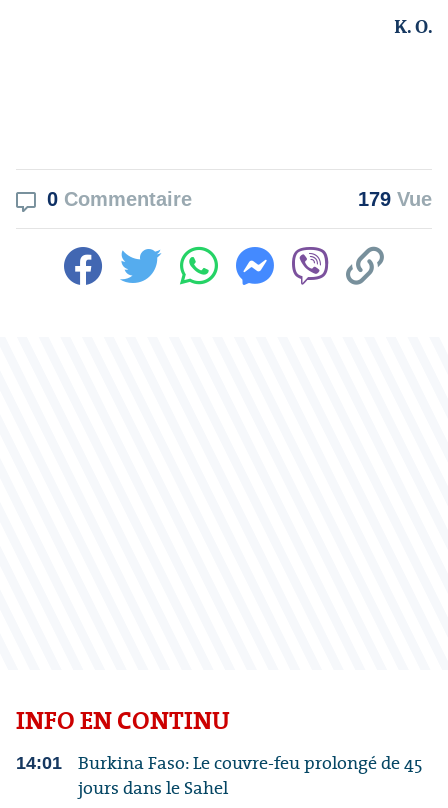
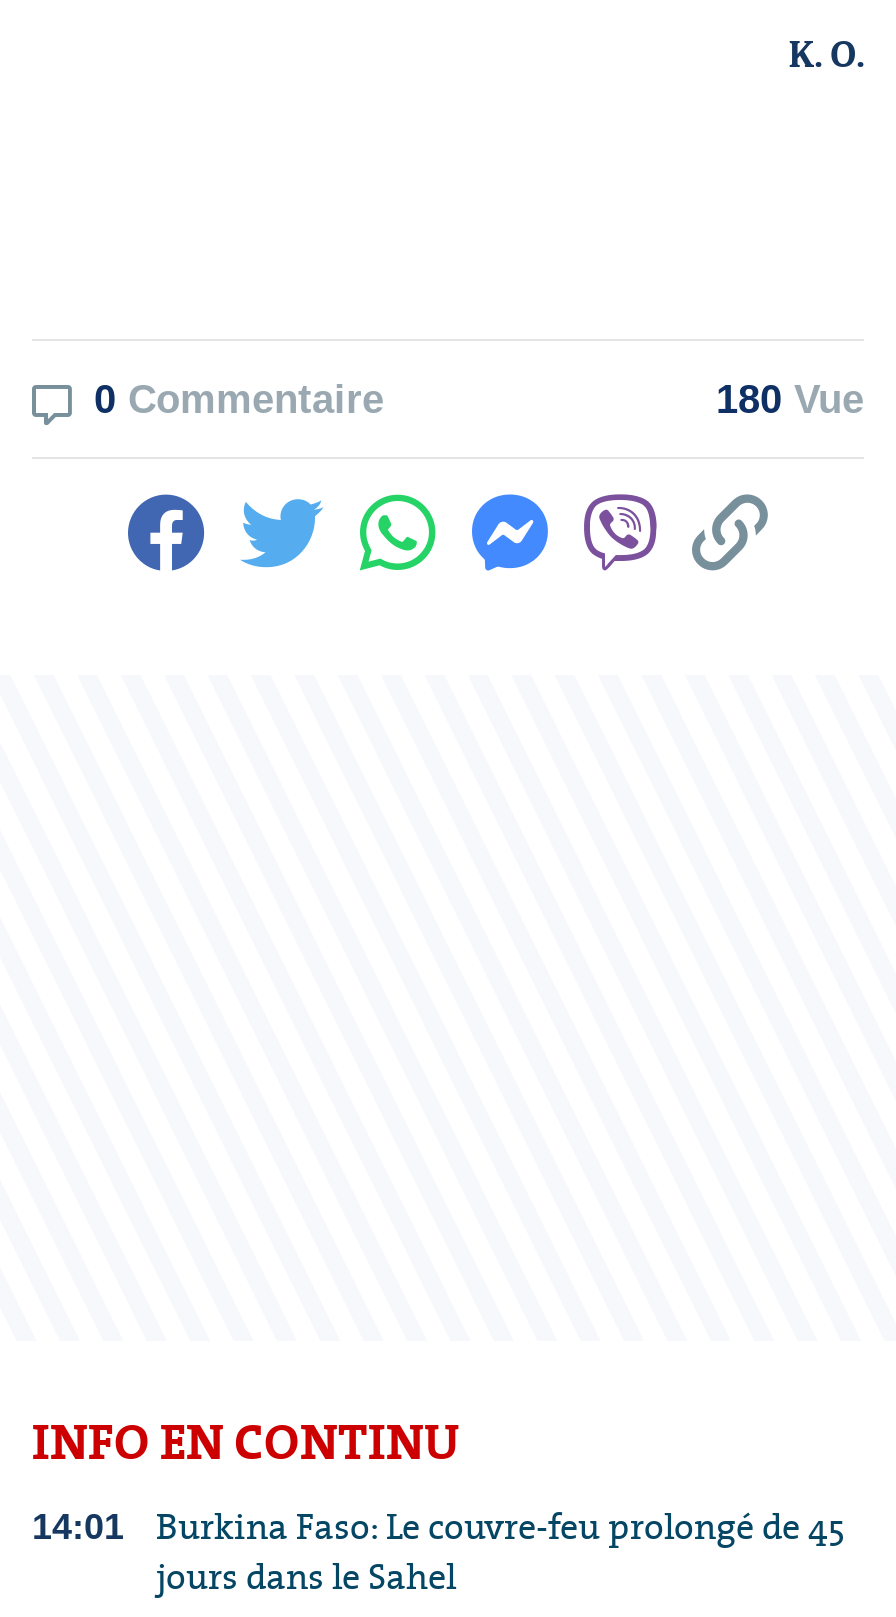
- 179 Vue
+ 180 Vue
